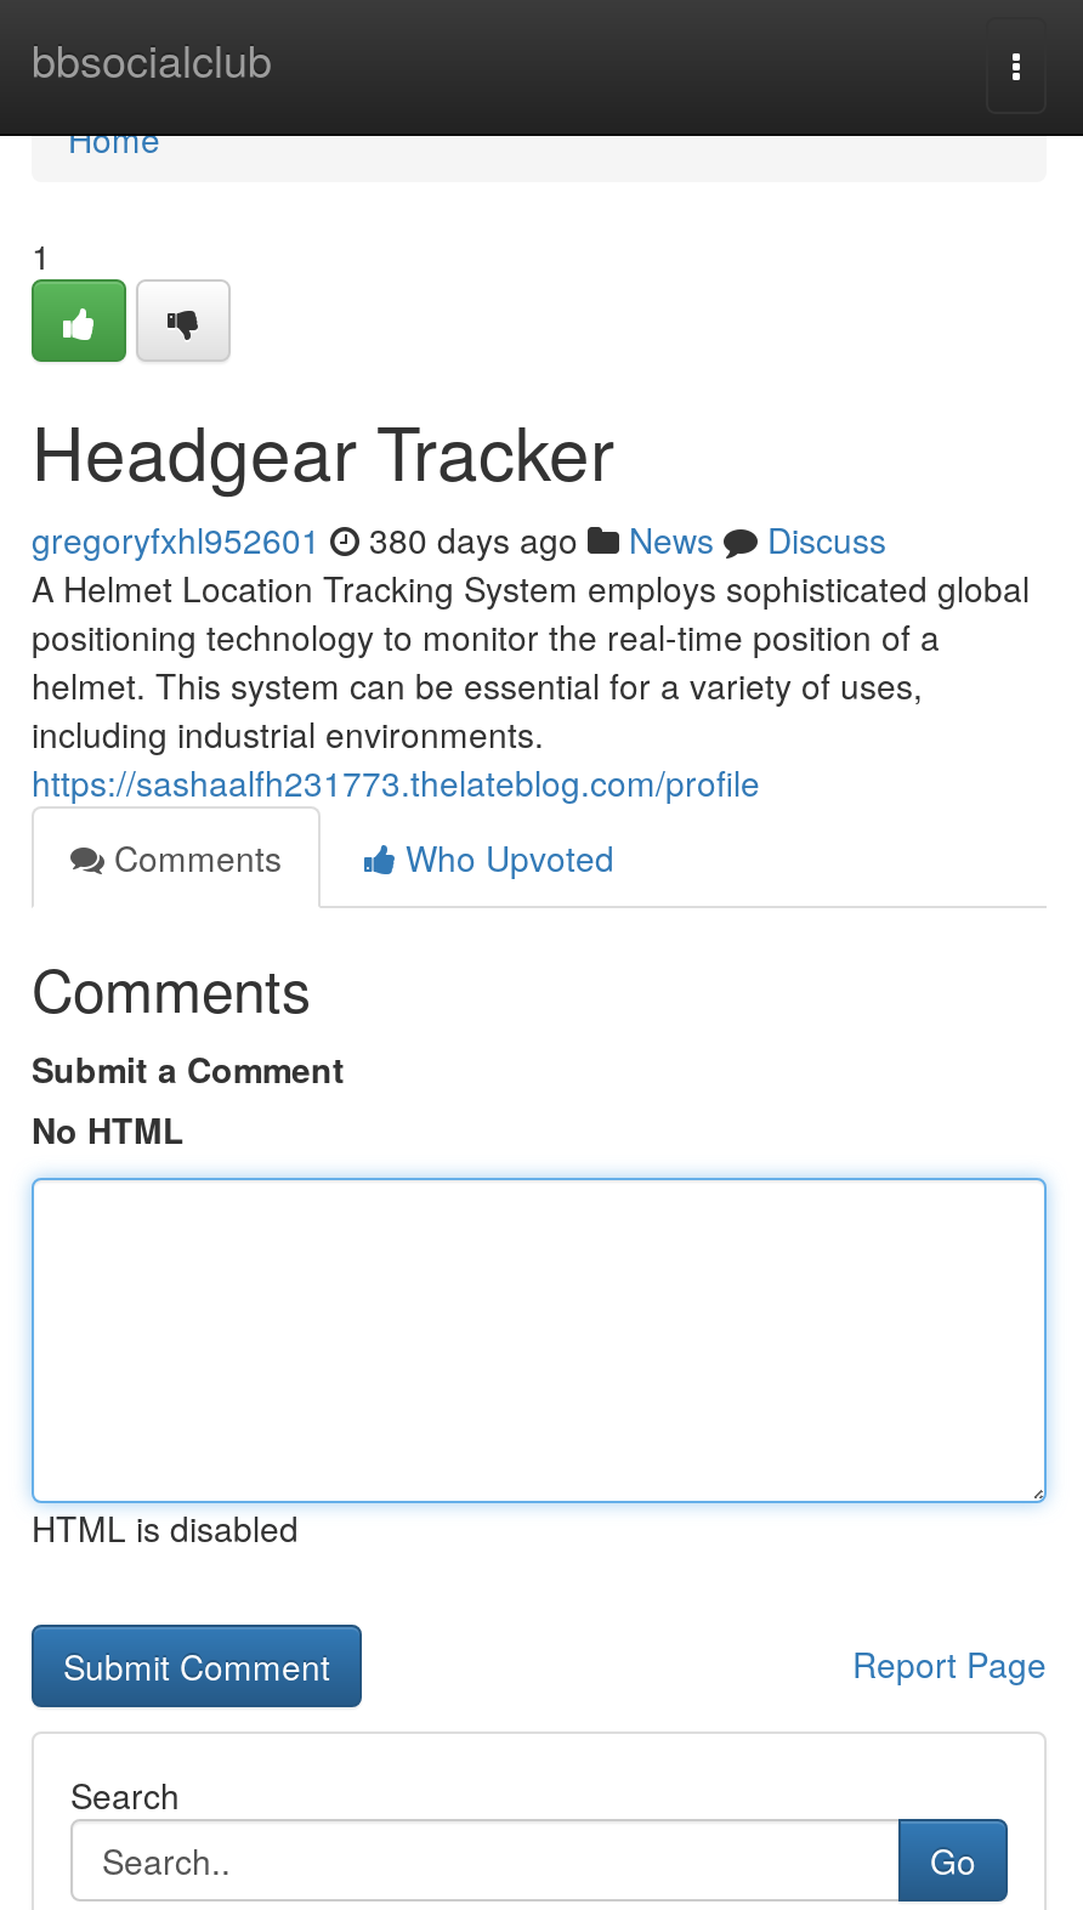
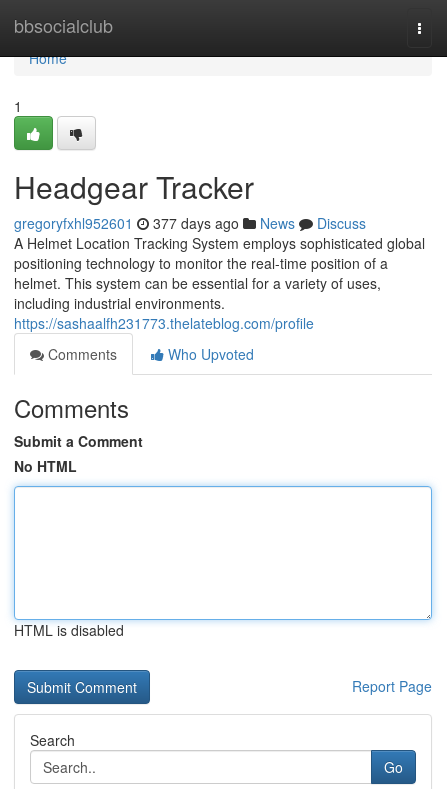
- gregoryfxhl952601 380 days ago News Discuss
+ gregoryfxhl952601 377 days ago News Discuss
